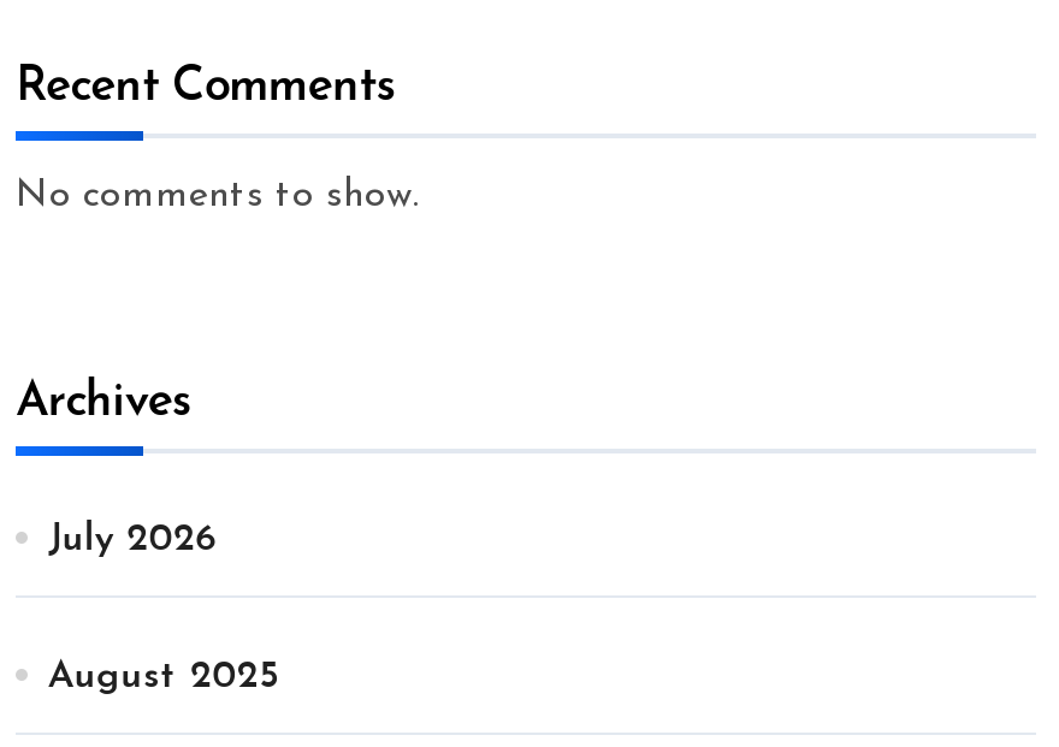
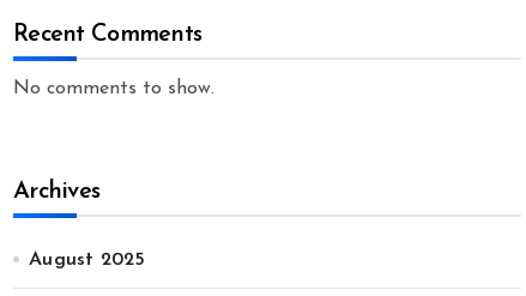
- July 2026
